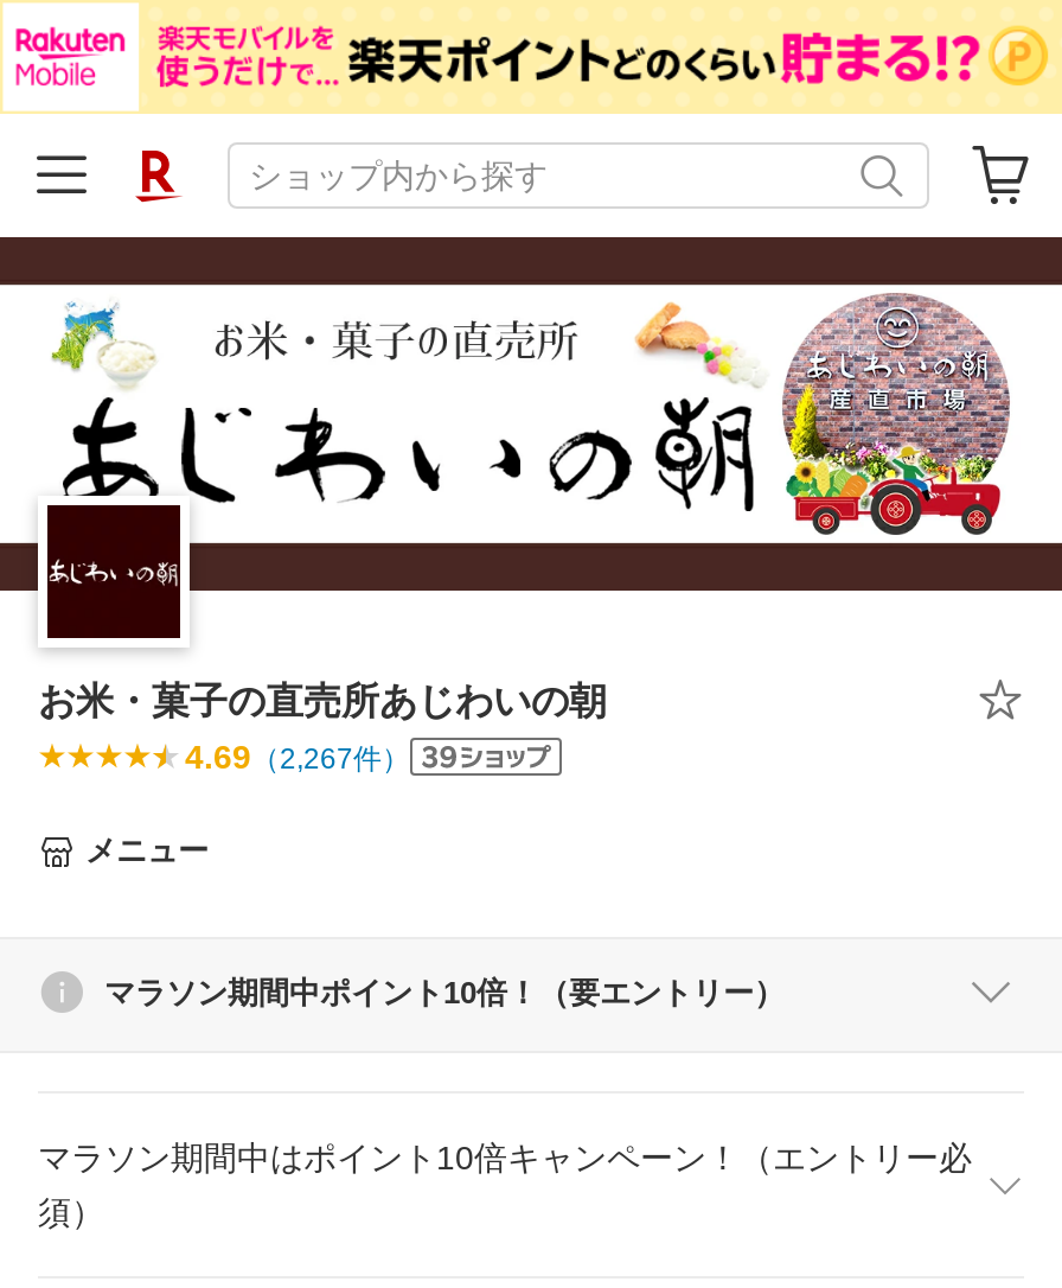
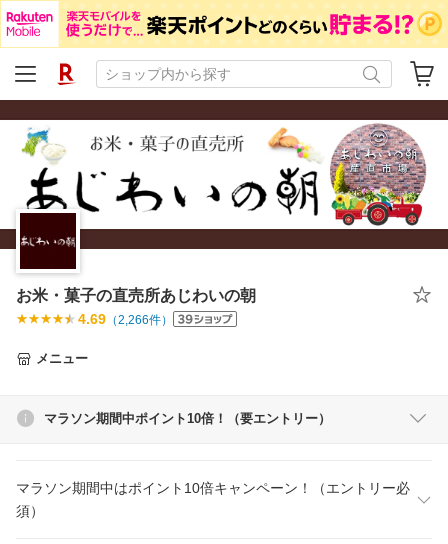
- 4.69（2,267件）
+ 4.69（2,266件）
